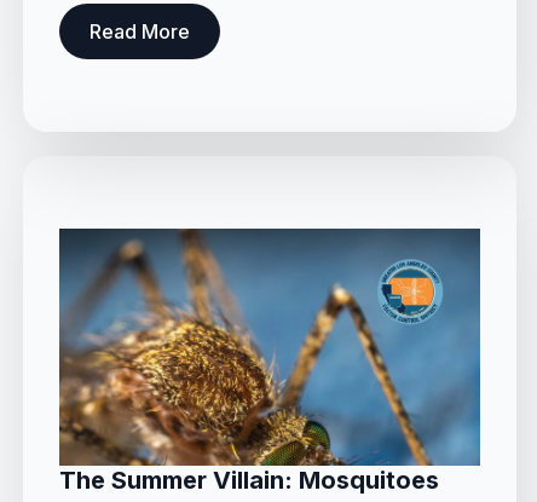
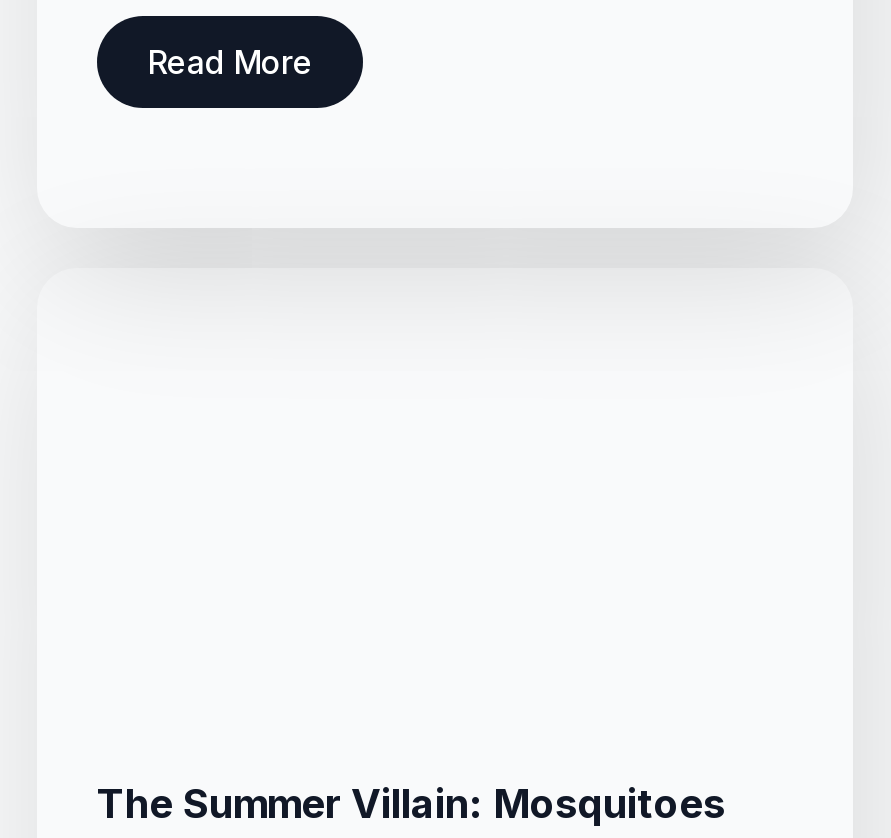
- [image]
